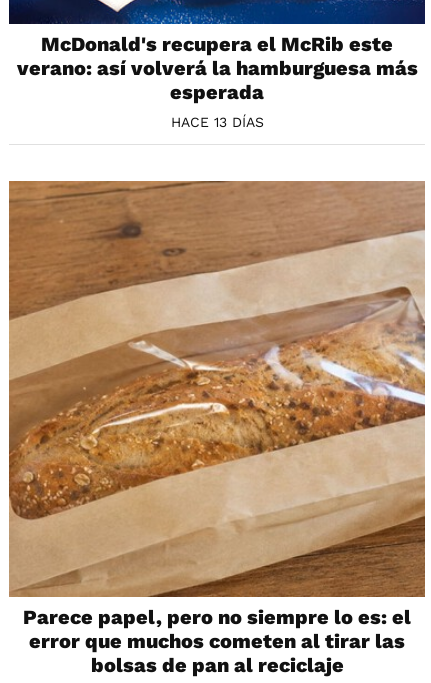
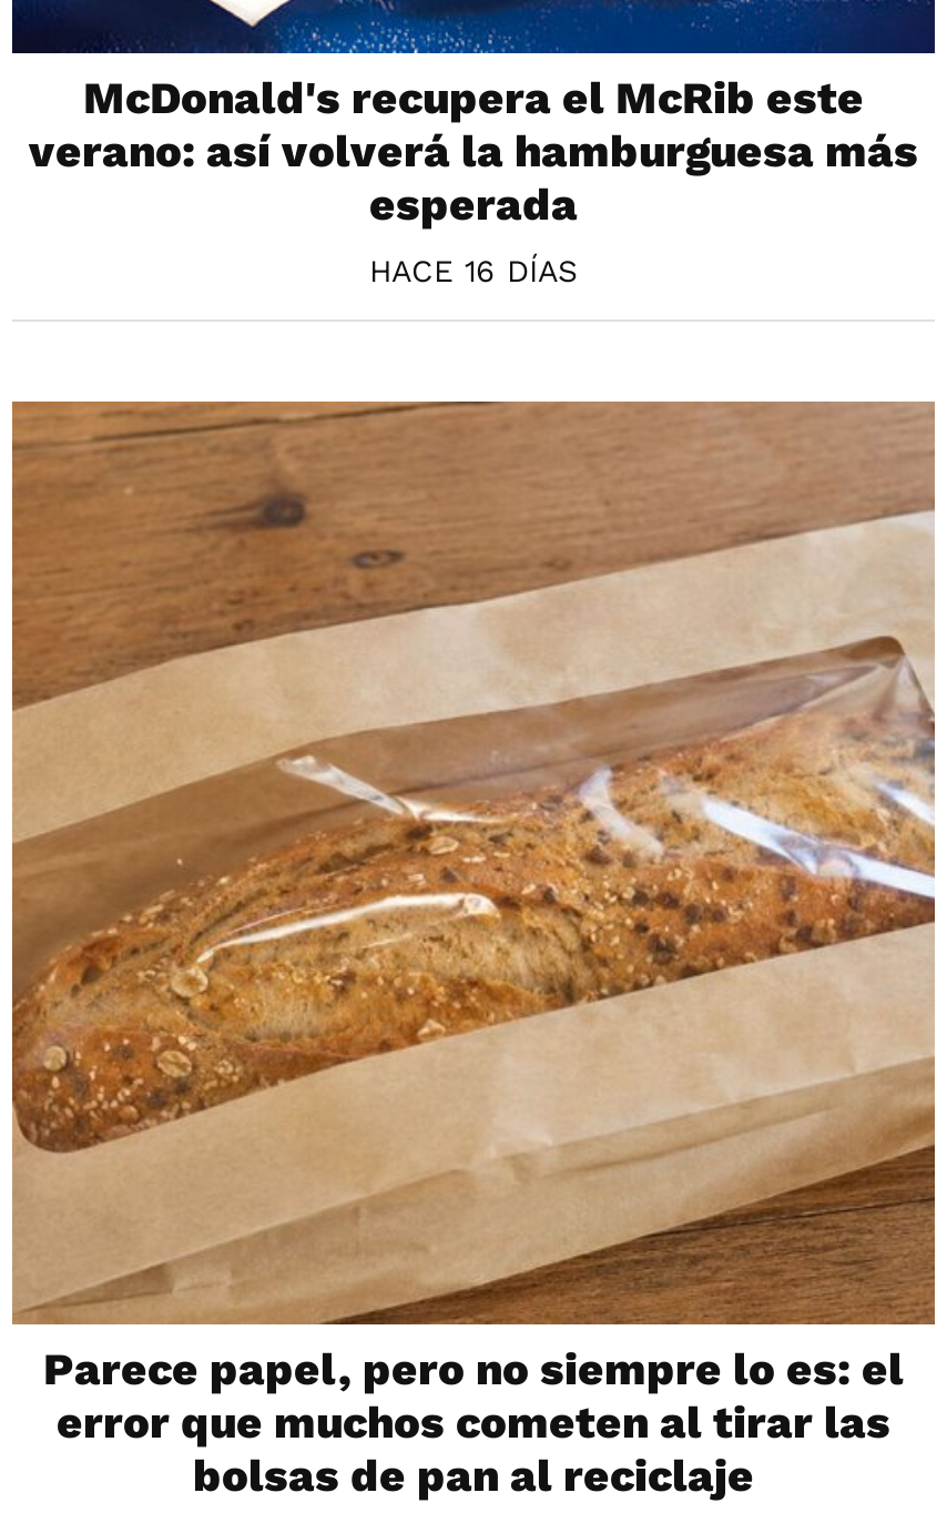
- HACE 13 DÍAS
+ HACE 16 DÍAS
